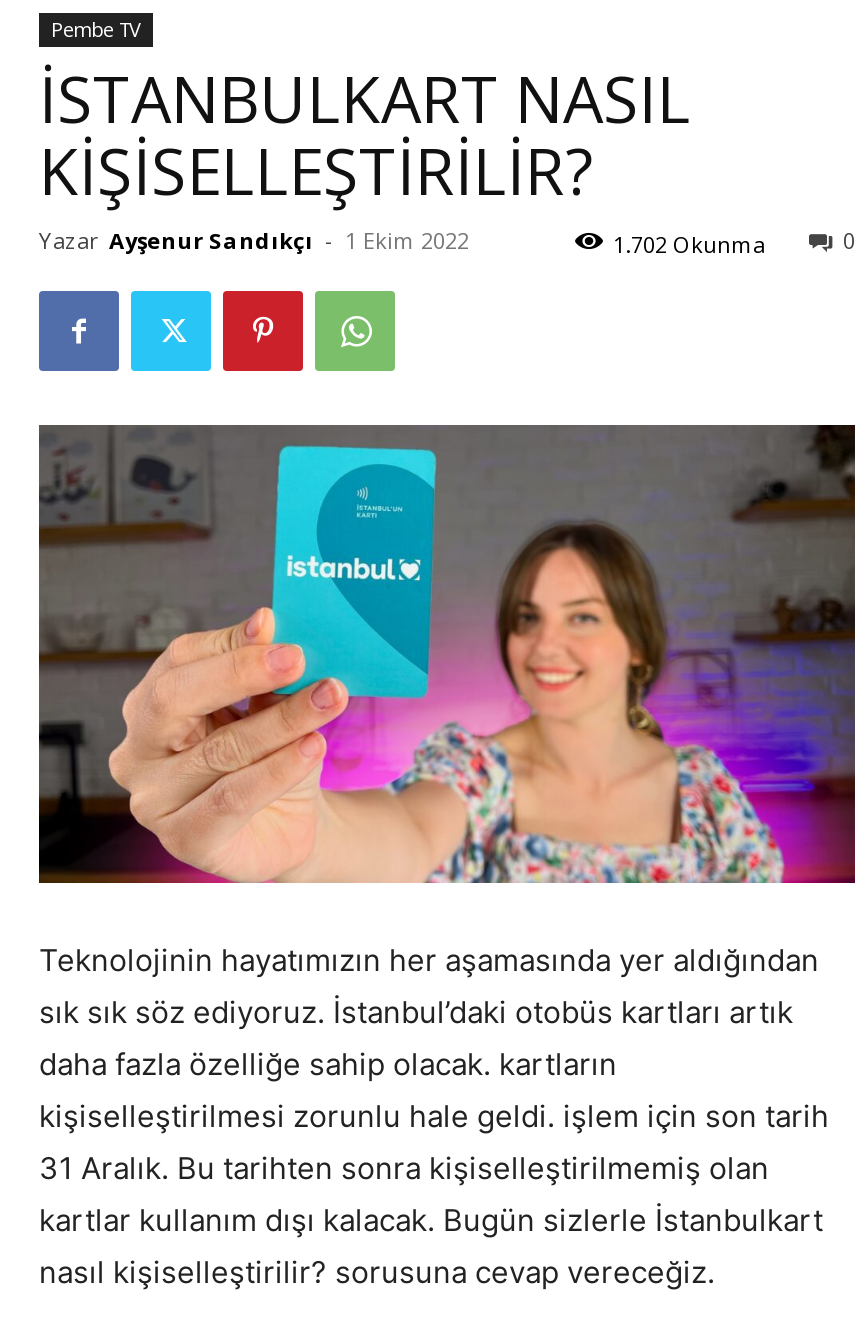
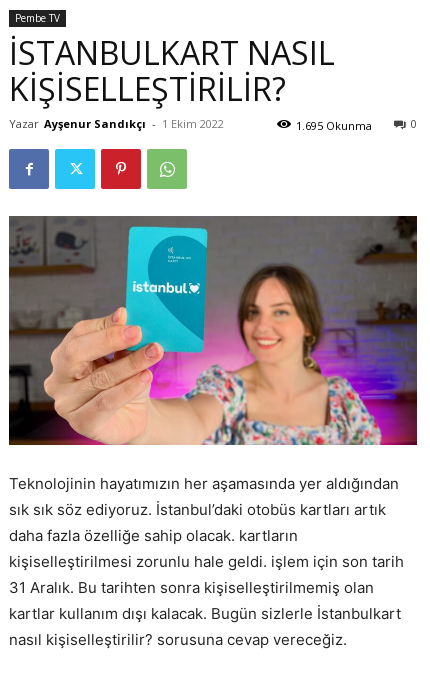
- 1.702 Okunma
+ 1.695 Okunma
